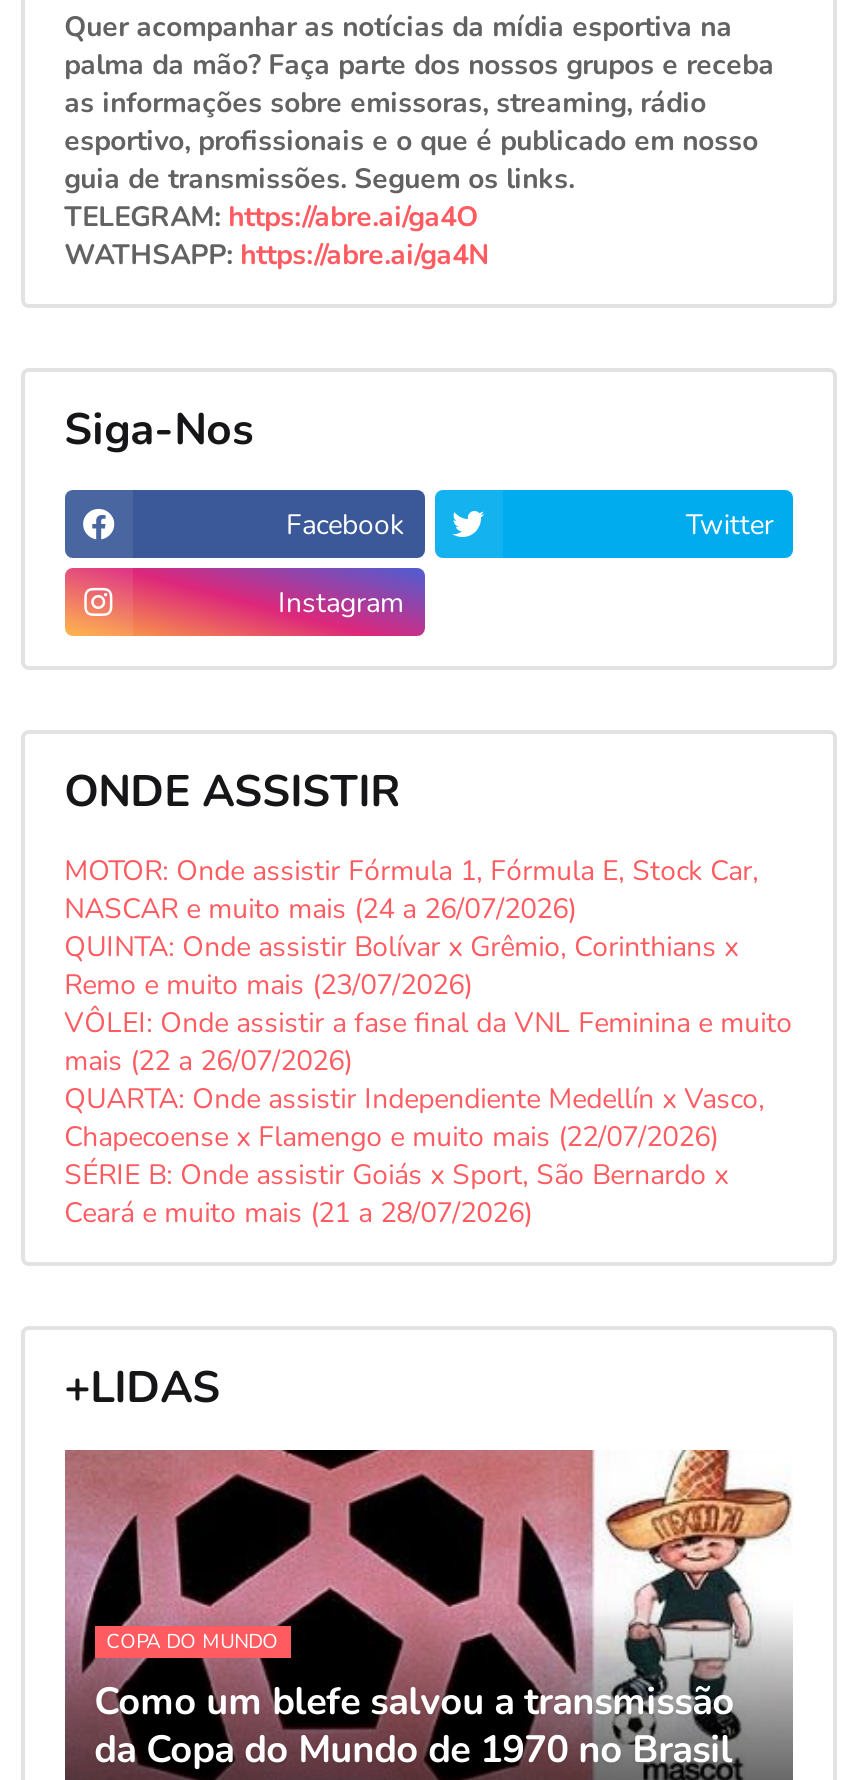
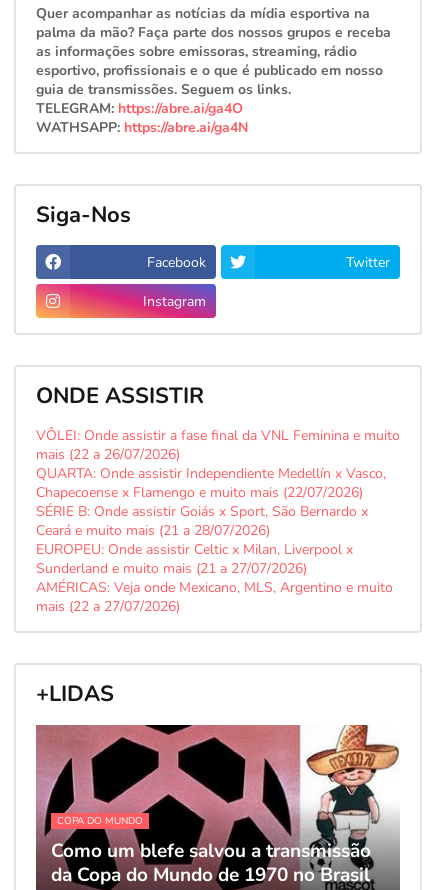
- MOTOR: Onde assistir Fórmula 1, Fórmula E, Stock Car,
- NASCAR e muito mais (24 a 26/07/2026)
- QUINTA: Onde assistir Bolívar x Grêmio, Corinthians x
- Remo e muito mais (23/07/2026)

moved up: VÔLEI: Onde assistir a fase final da VNL Feminina e muito | mais (22 a 26/07/2026) | QUARTA: Onde assistir Independiente Medellín x Vasco, | Chapecoense x Flamengo e muito mais (22/07/2026) | SÉRIE B: Onde assistir Goiás x Sport, São Bernardo x | Ceará e muito mais (21 a 28/07/2026)

+ EUROPEU: Onde assistir Celtic x Milan, Liverpool x
+ Sunderland e muito mais (21 a 27/07/2026)
+ AMÉRICAS: Veja onde Mexicano, MLS, Argentino e muito
+ mais (22 a 27/07/2026)
